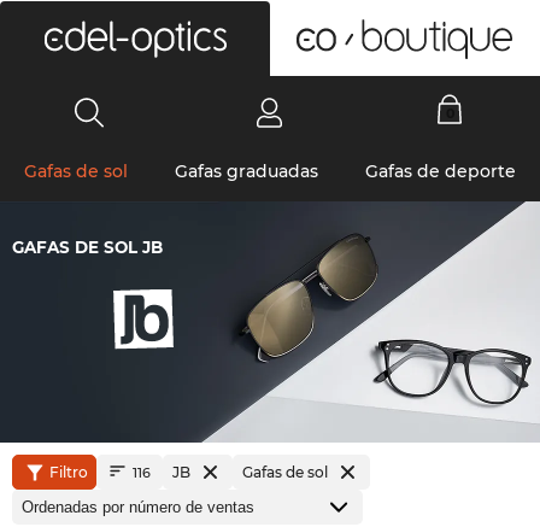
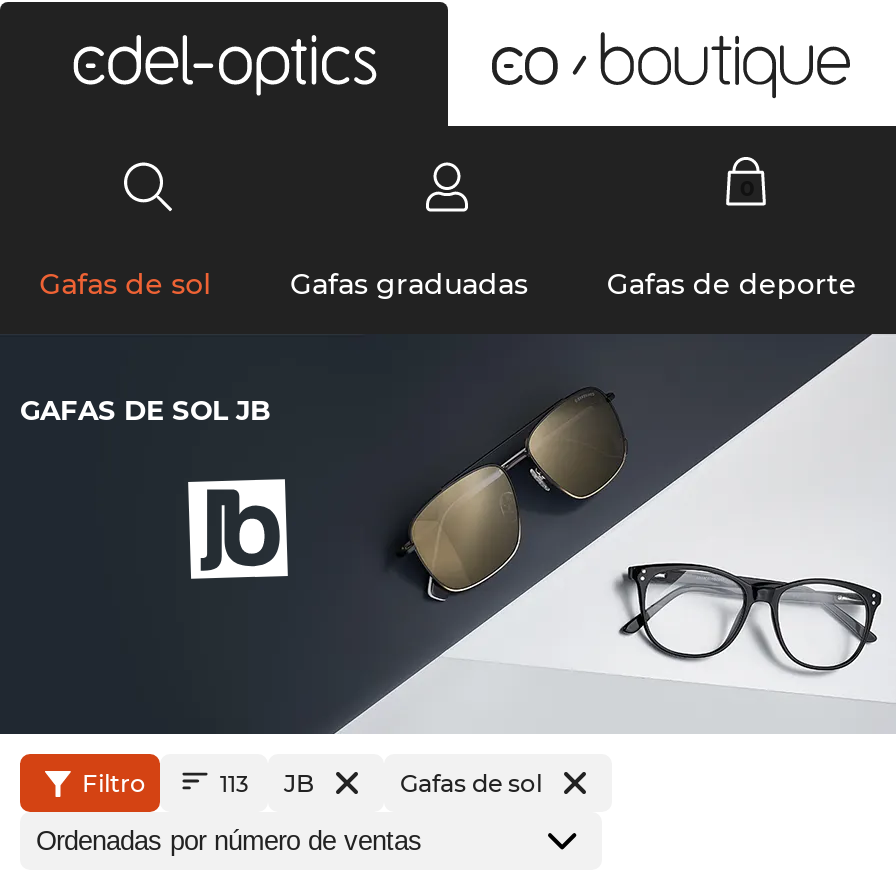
- 116 JB
+ 113 JB
